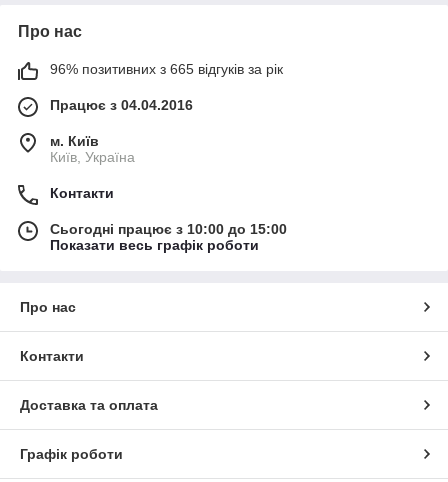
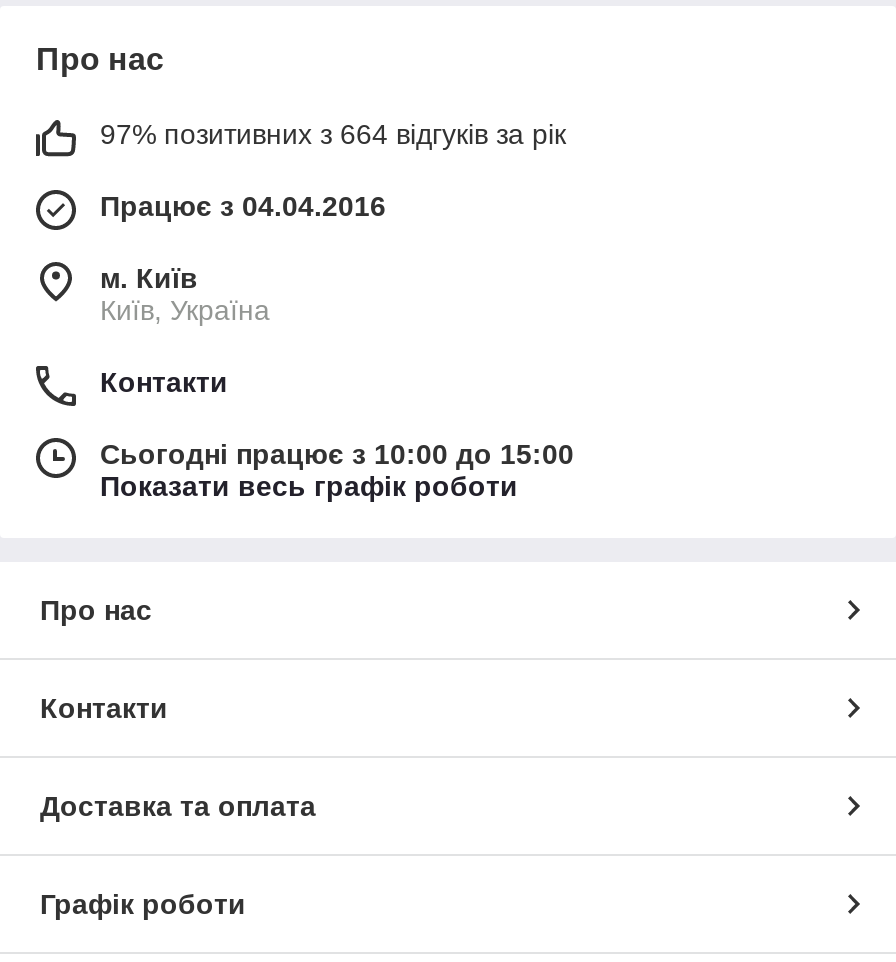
- 96% позитивних з 665 відгуків за рік
+ 97% позитивних з 664 відгуків за рік
